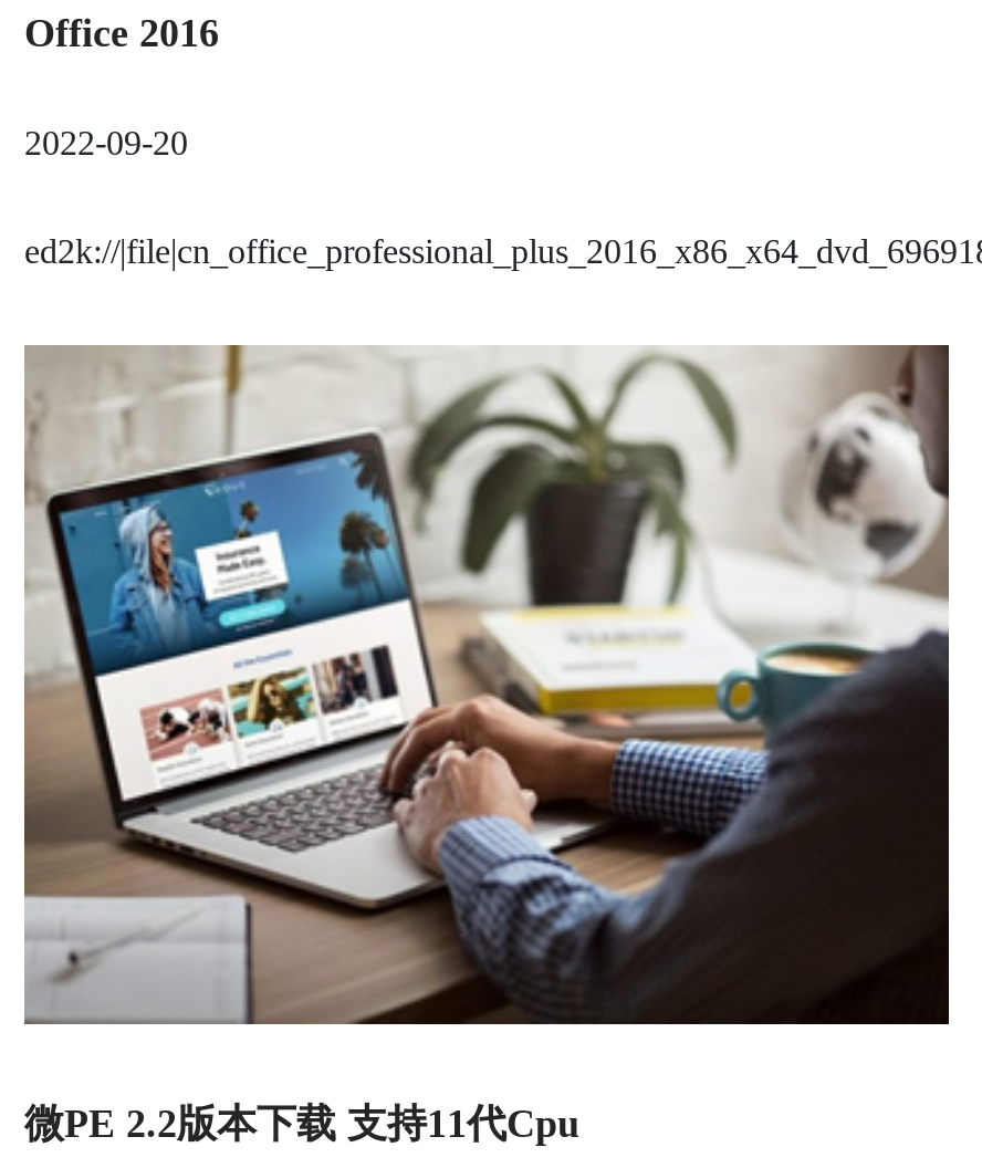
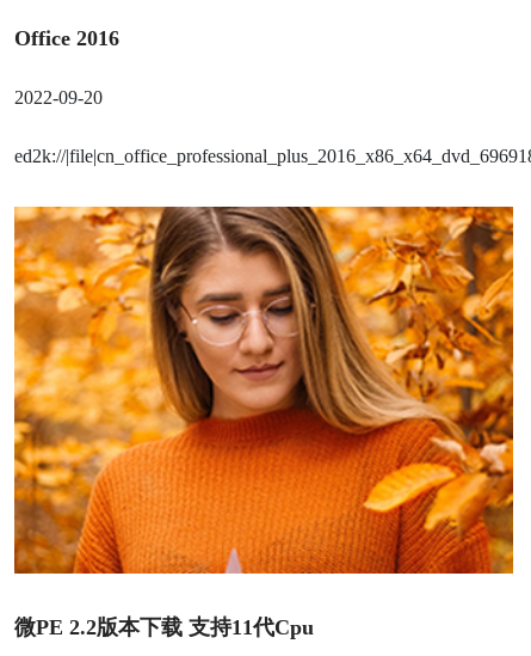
- [image]
+ [image]
